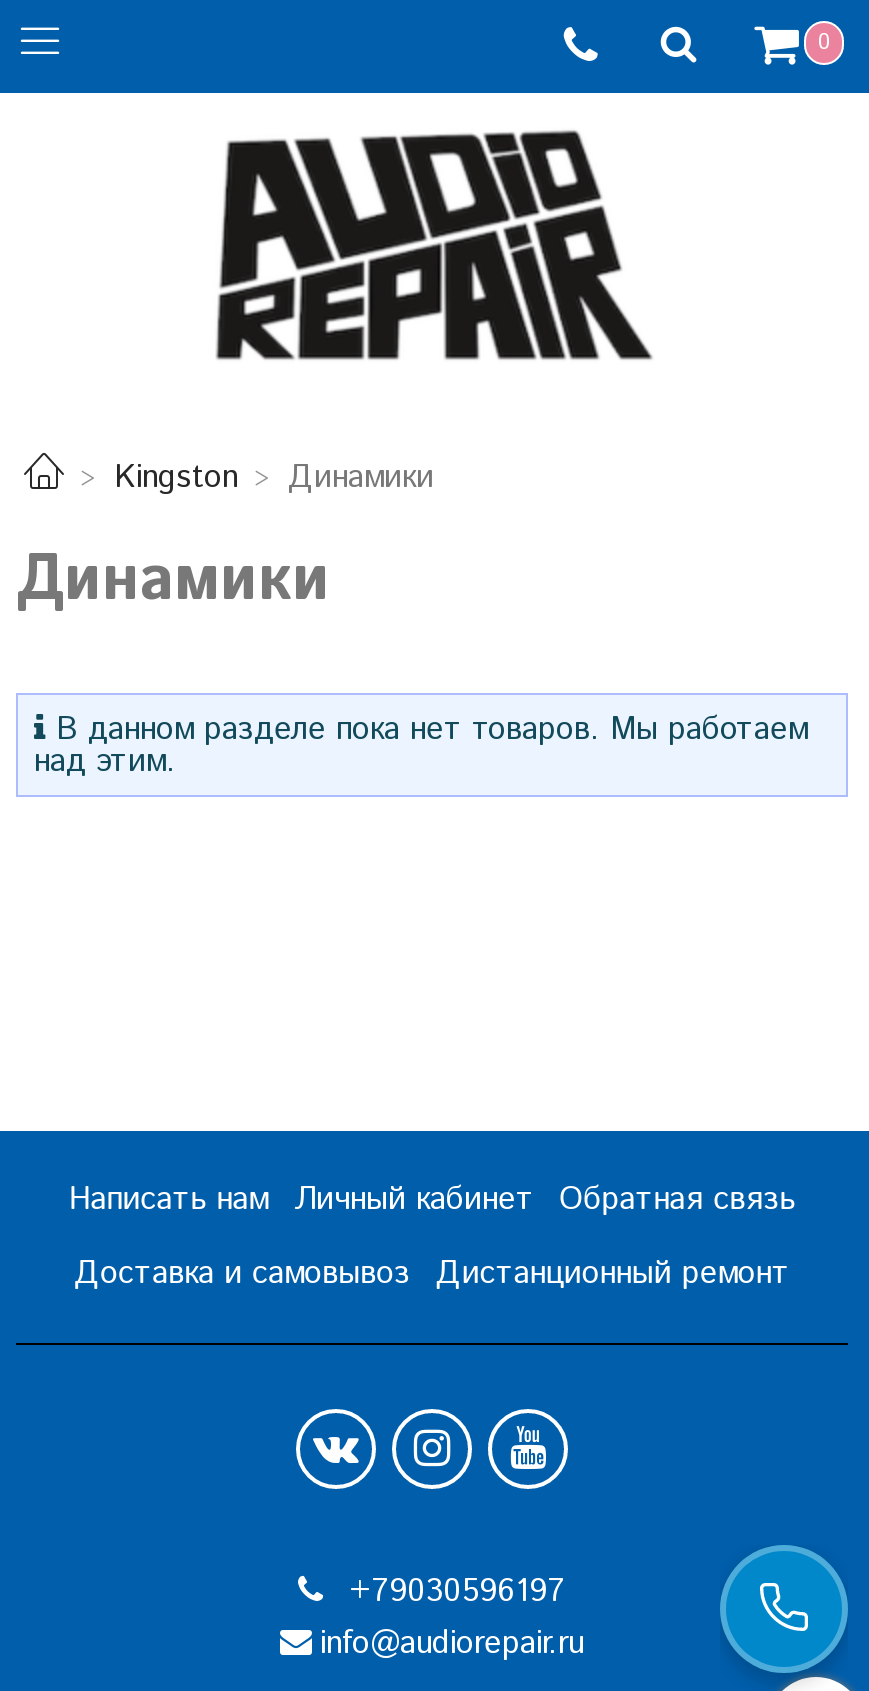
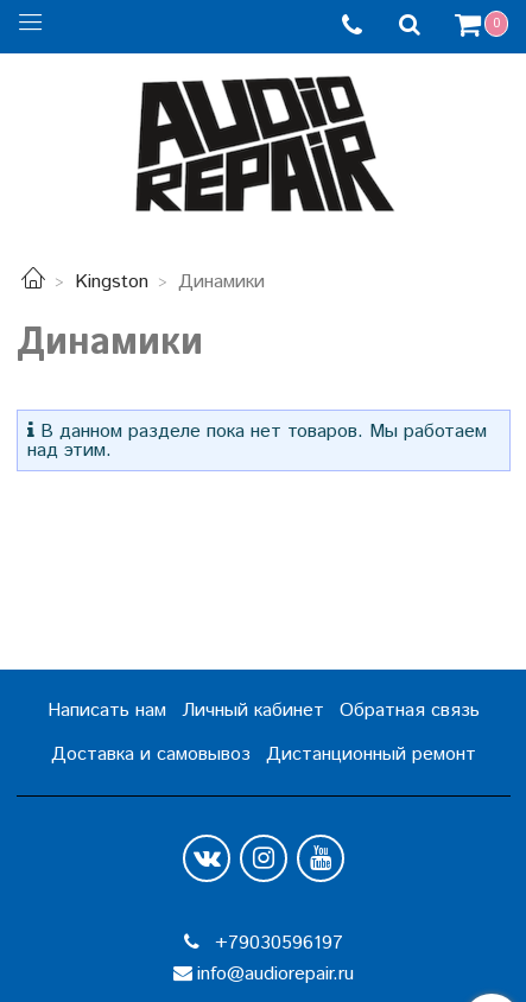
- [image]
